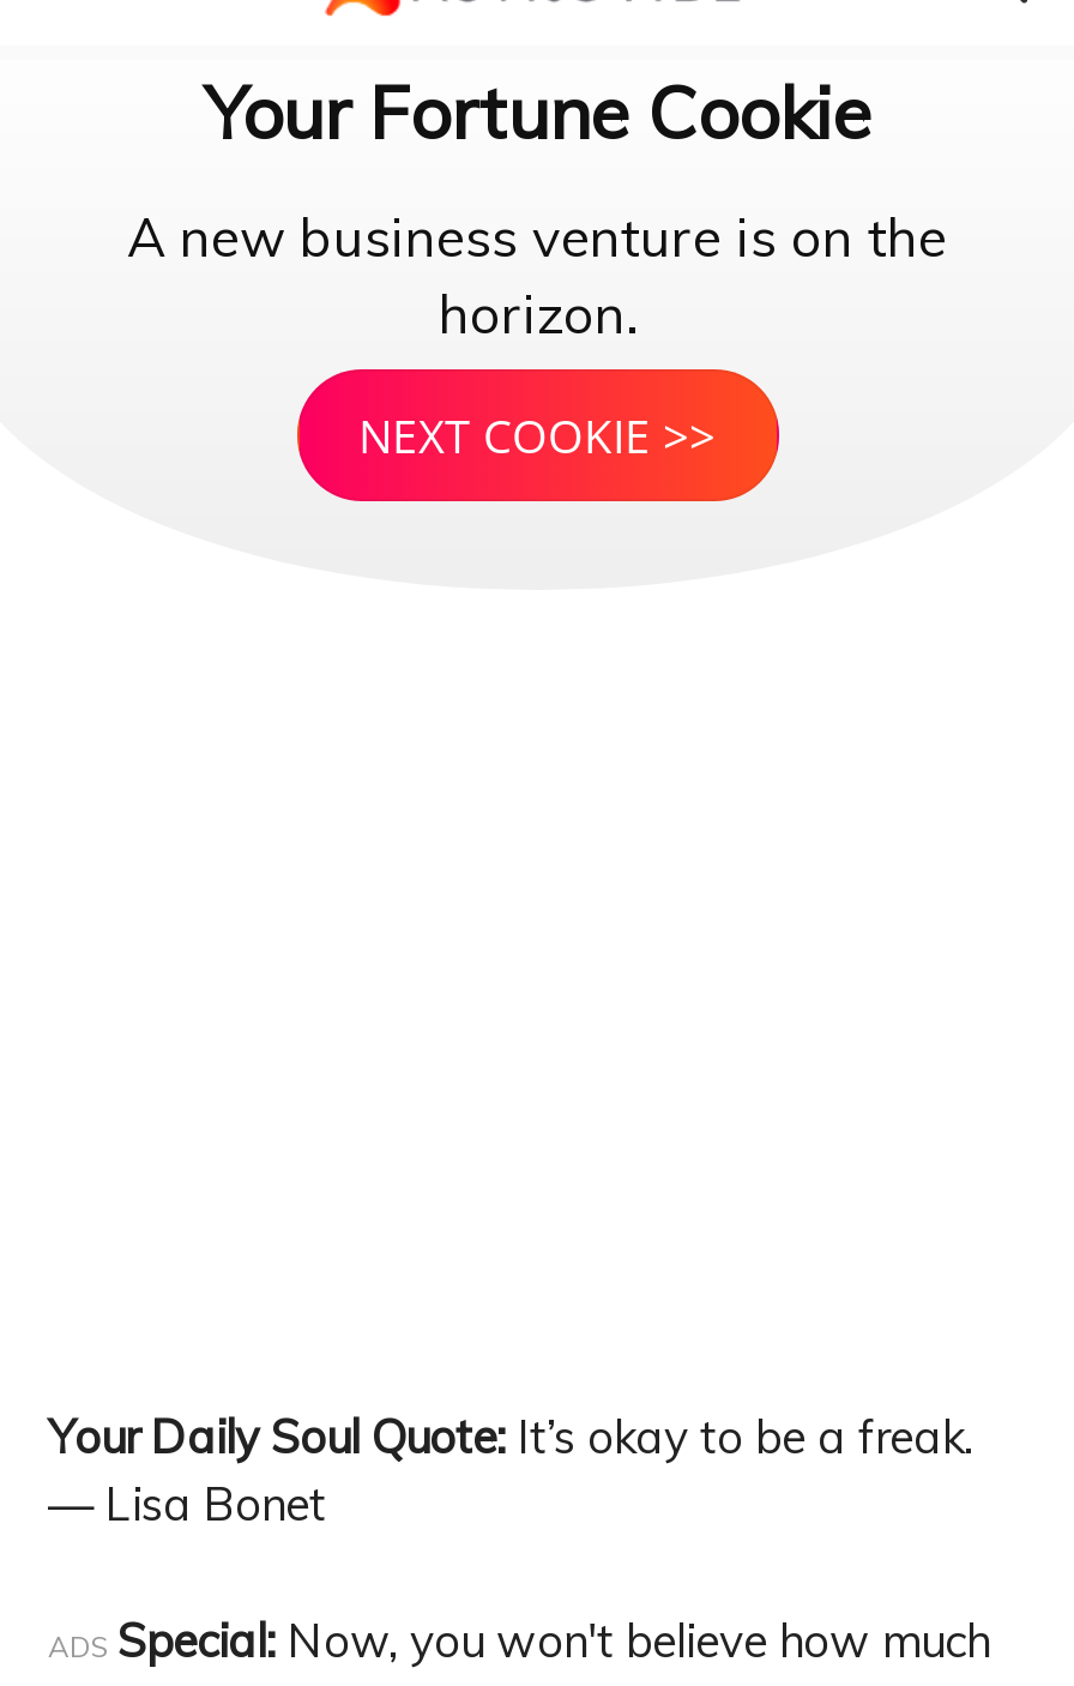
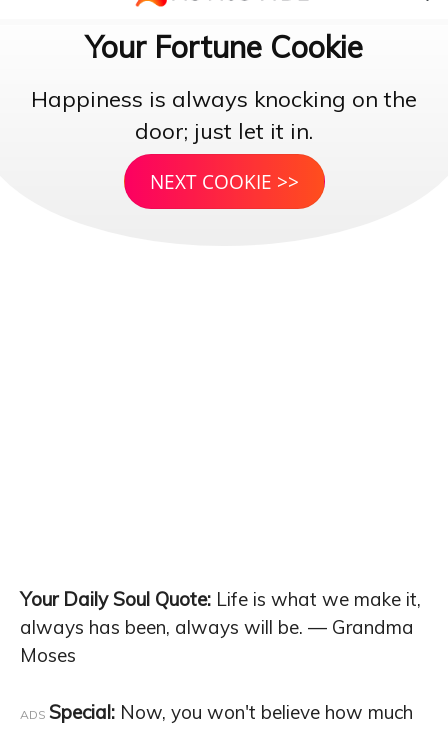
- A new business venture is on the
- horizon.
+ Happiness is always knocking on the
+ door; just let it in.

- Your Daily Soul Quote: It’s okay to be a freak.
- — Lisa Bonet
+ Your Daily Soul Quote: Life is what we make it,
+ always has been, always will be. — Grandma
+ Moses
